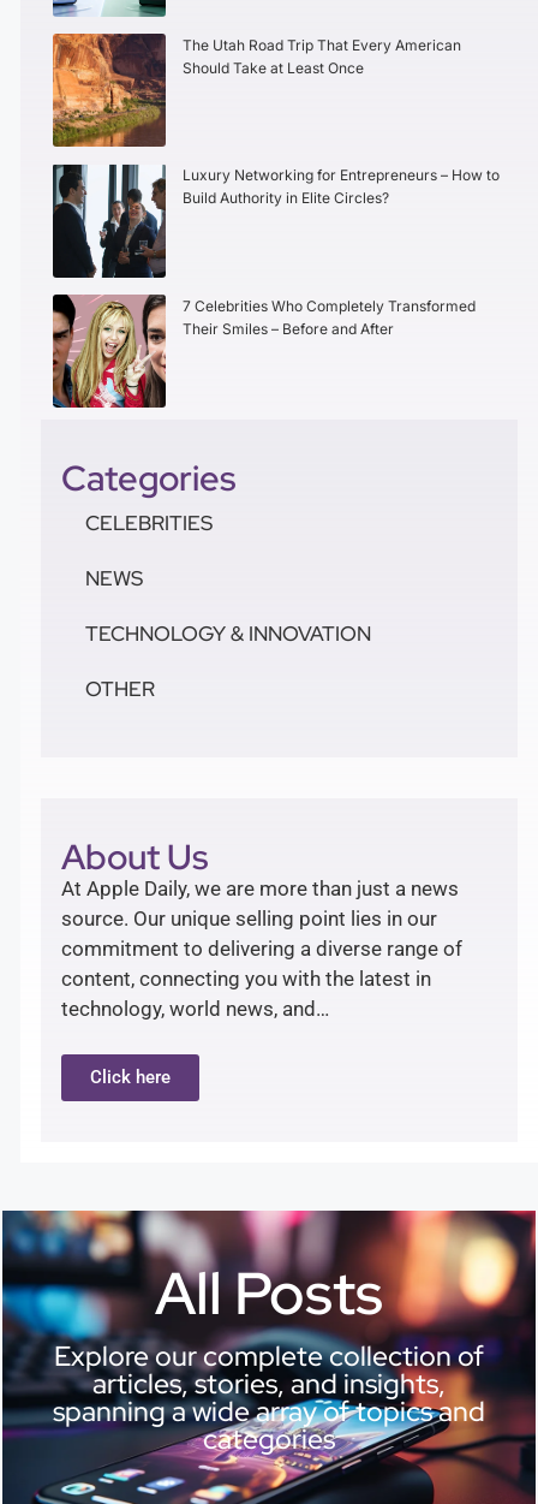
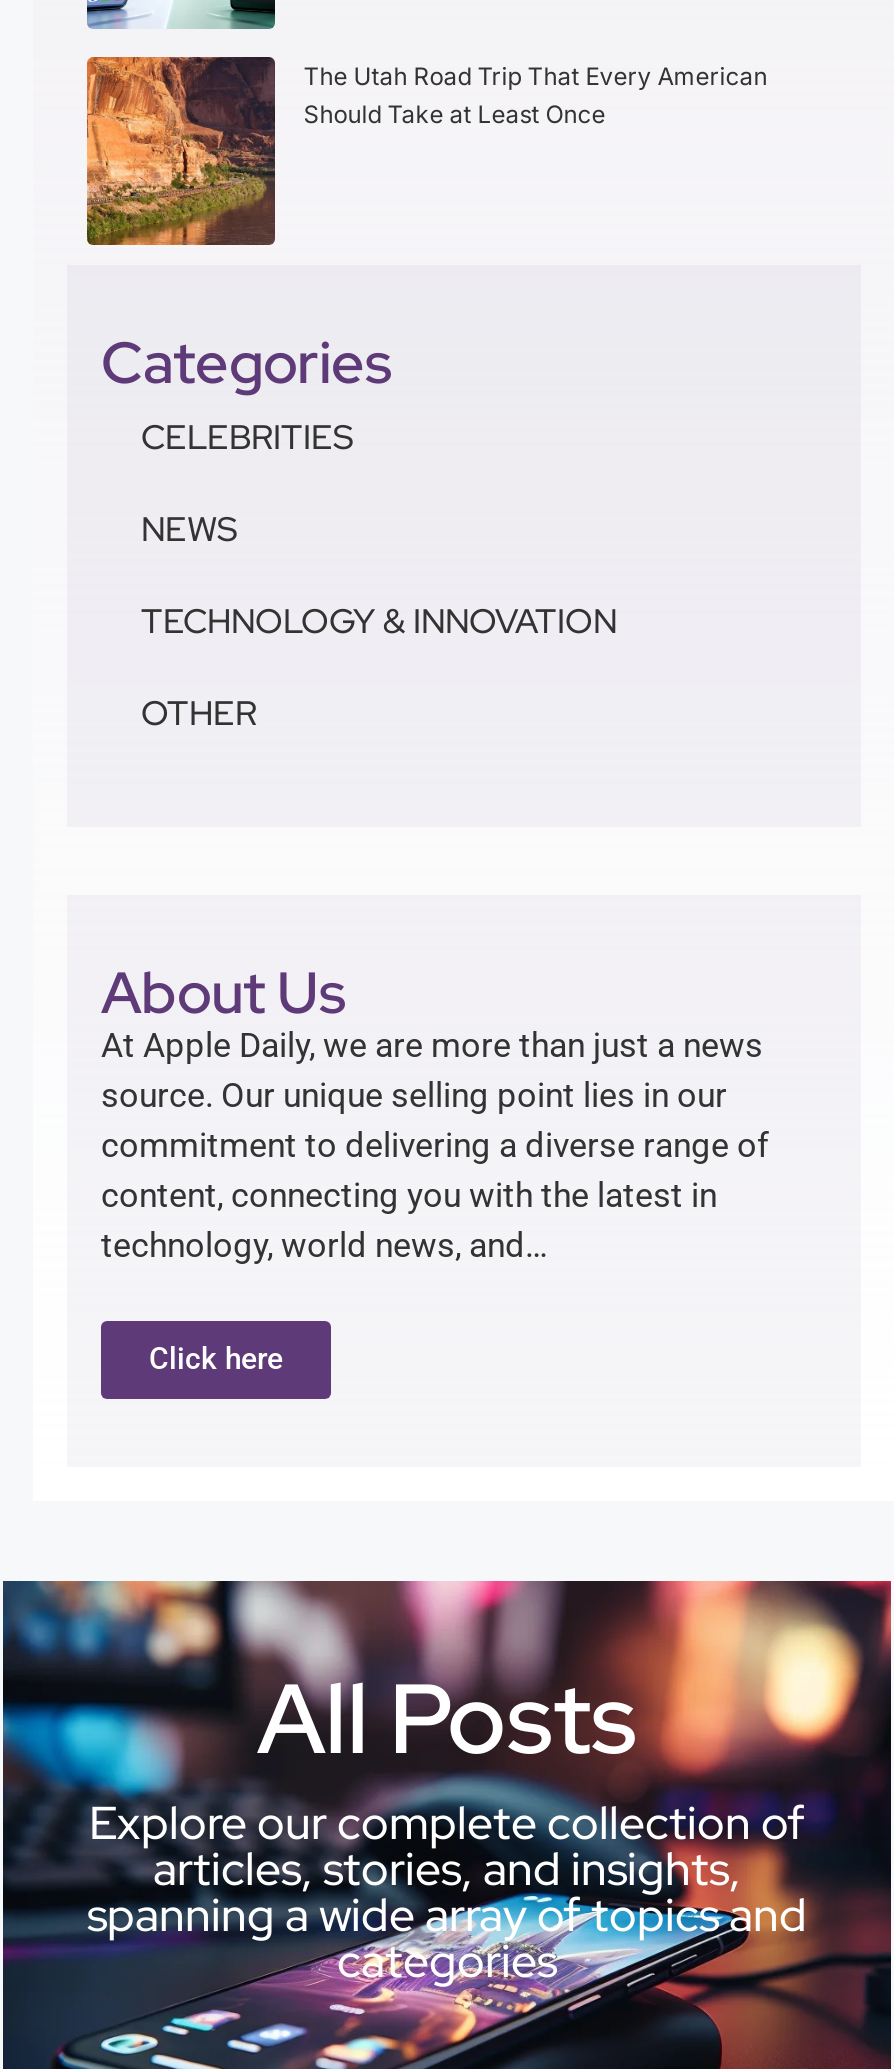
- [image]
- Luxury Networking for Entrepreneurs – How to
- Build Authority in Elite Circles?

- [image]
- 7 Celebrities Who Completely Transformed
- Their Smiles – Before and After
